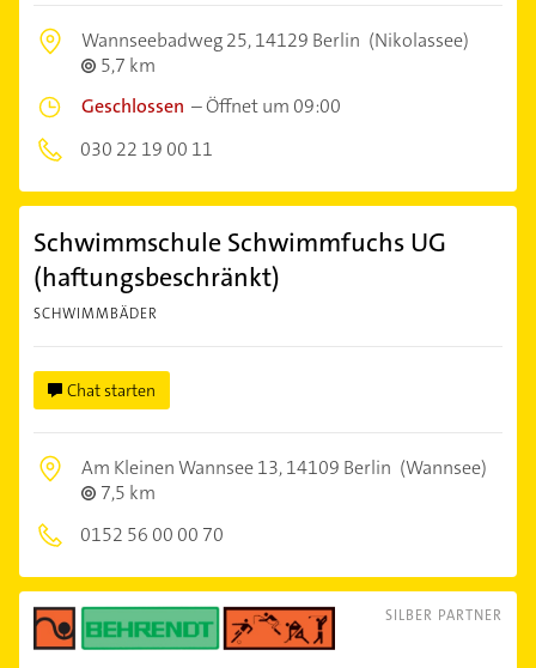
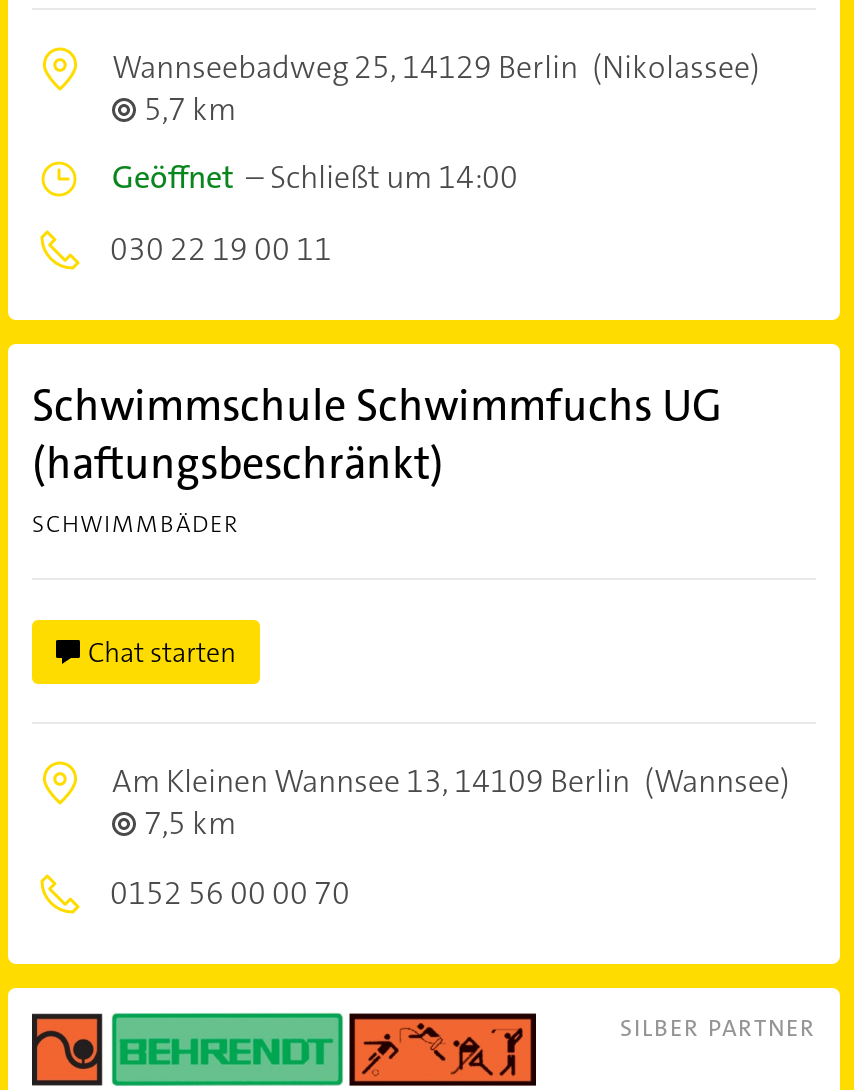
- Geschlossen – Öffnet um 09:00
+ Geöffnet – Schließt um 14:00
